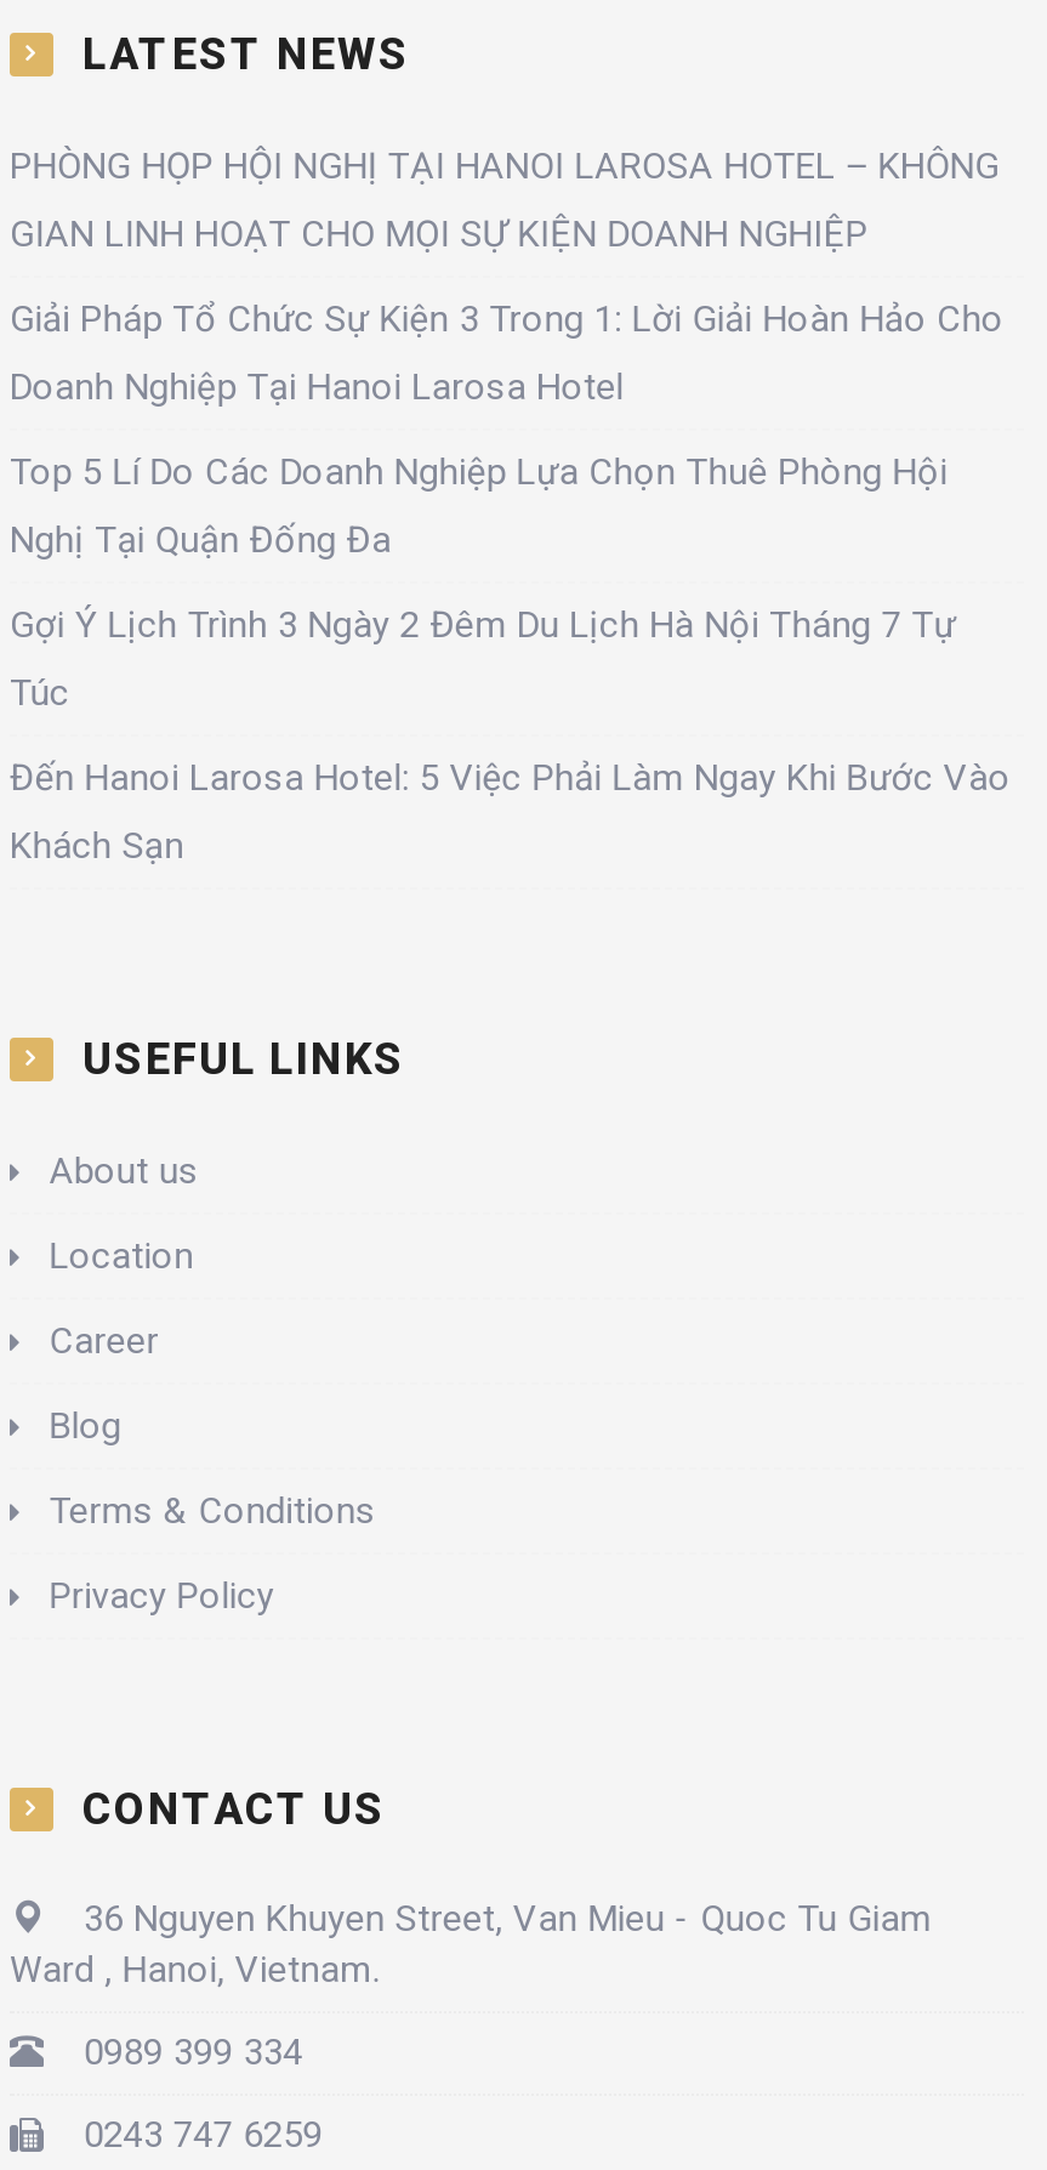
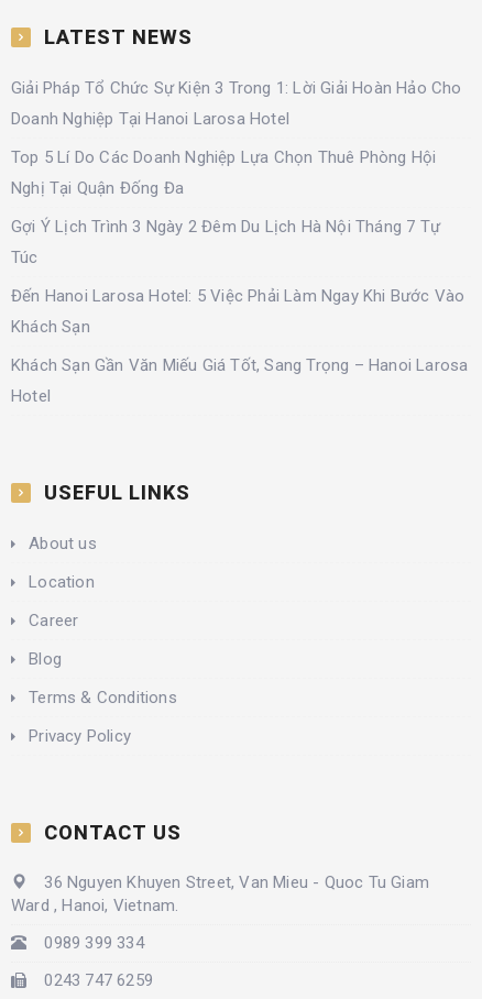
- PHÒNG HỌP HỘI NGHỊ TẠI HANOI LAROSA HOTEL – KHÔNG
- GIAN LINH HOẠT CHO MỌI SỰ KIỆN DOANH NGHIỆP

moved up: Giải Pháp Tổ Chức Sự Kiện 3 Trong 1: Lời Giải Hoàn Hảo Cho | Doanh Nghiệp Tại Hanoi Larosa Hotel | Top 5 Lí Do Các Doanh Nghiệp Lựa Chọn Thuê Phòng Hội | Nghị Tại Quận Đống Đa | Gợi Ý Lịch Trình 3 Ngày 2 Đêm Du Lịch Hà Nội Tháng 7 Tự | Túc | Đến Hanoi Larosa Hotel: 5 Việc Phải Làm Ngay Khi Bước Vào | Khách Sạn

+ Khách Sạn Gần Văn Miếu Giá Tốt, Sang Trọng – Hanoi Larosa
+ Hotel
